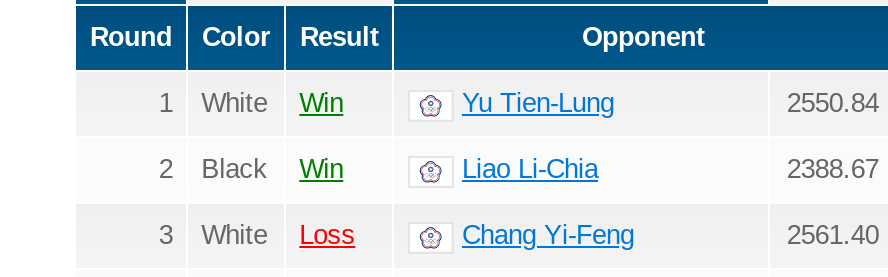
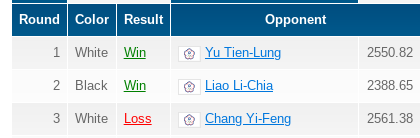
- 2550.84
+ 2550.82

- 2388.67
+ 2388.65

- 2561.40
+ 2561.38
